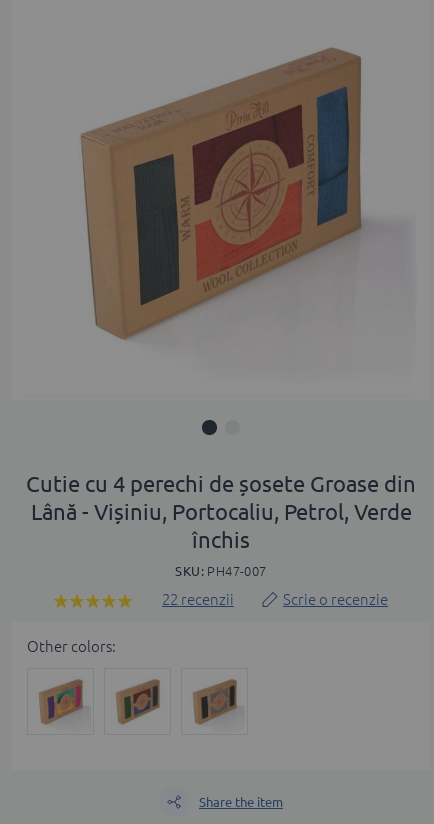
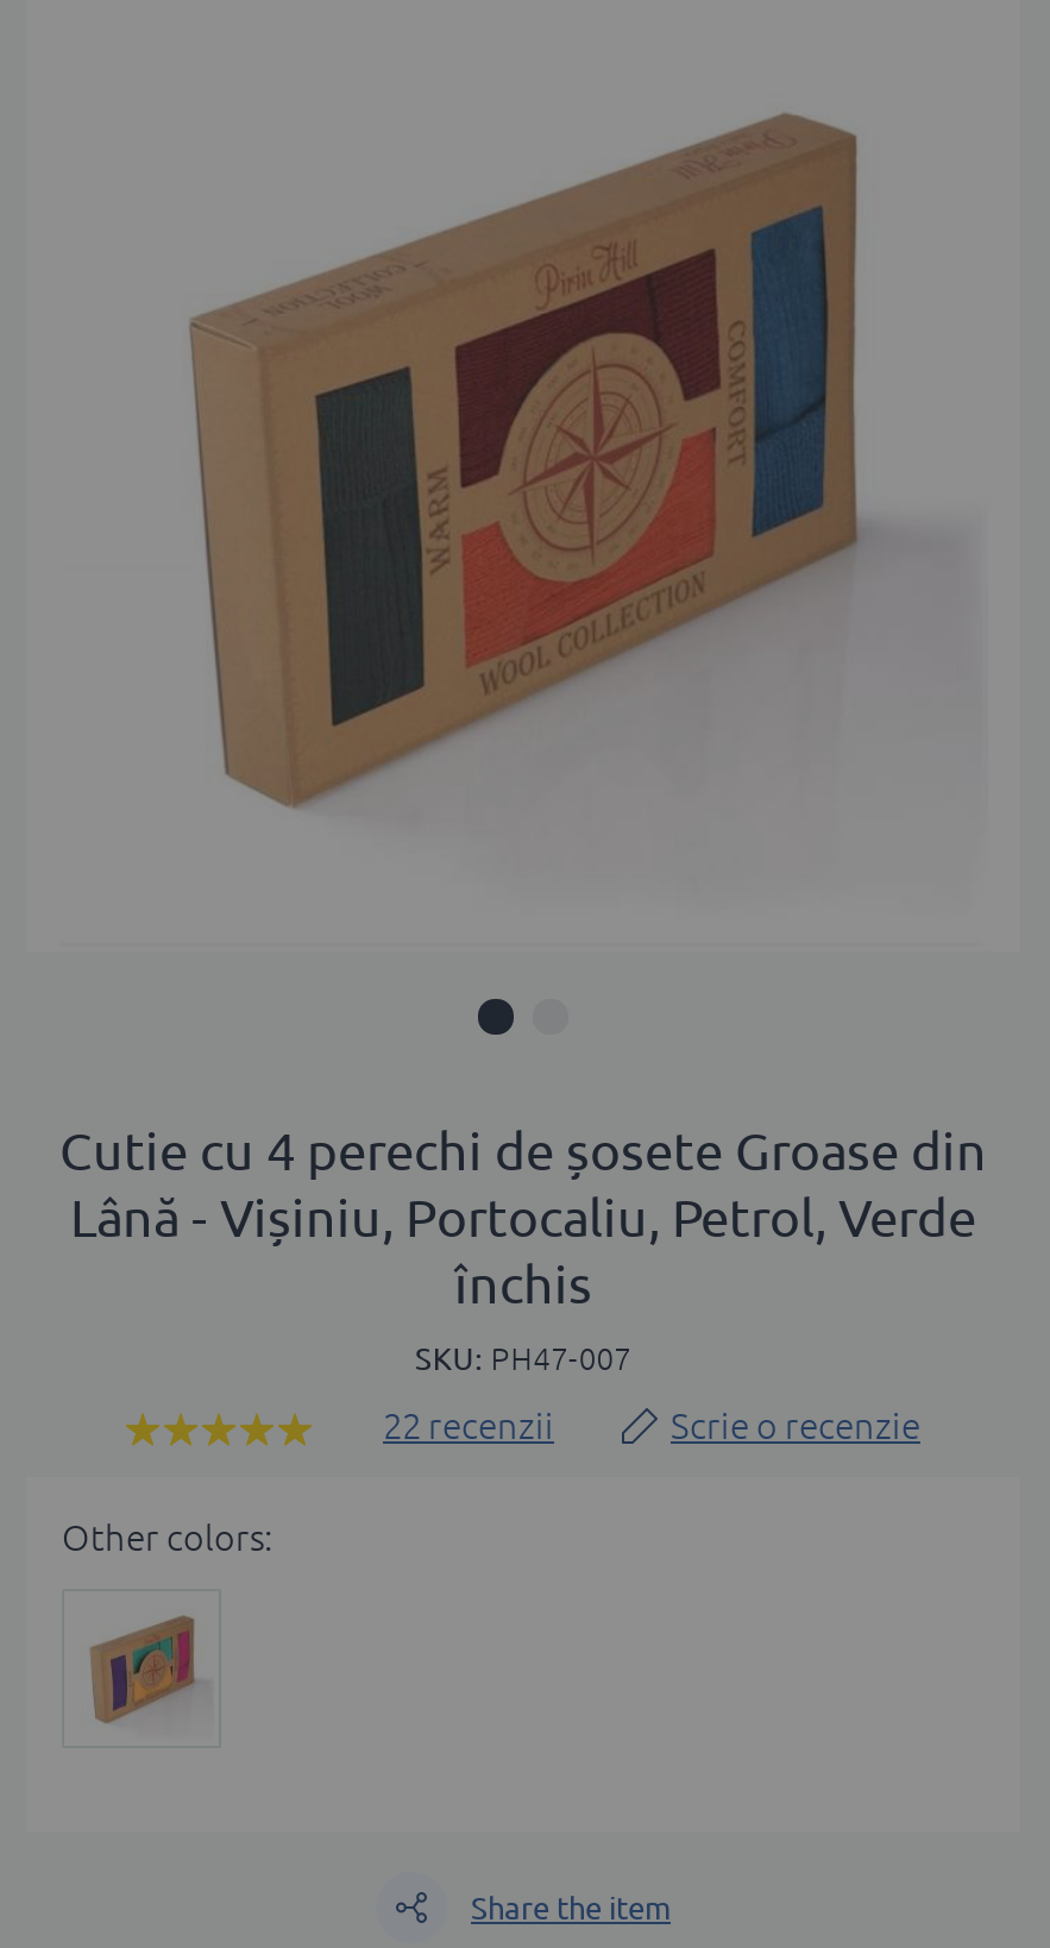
- [image]

- [image]
